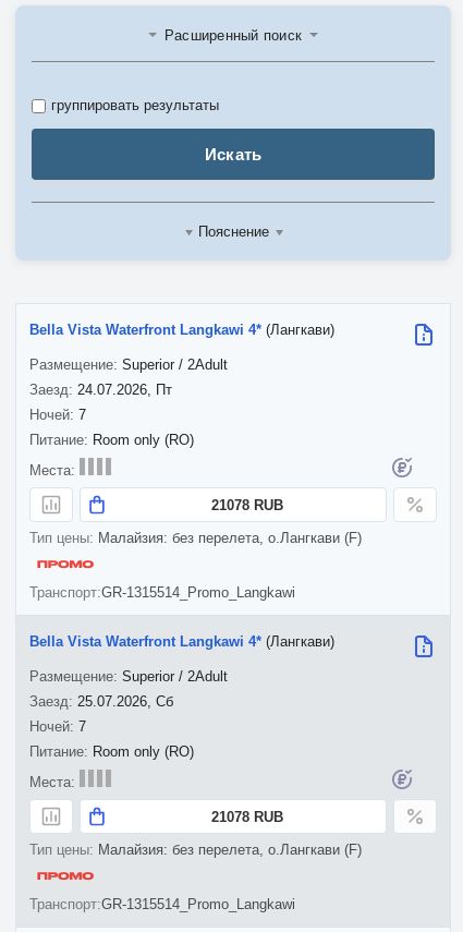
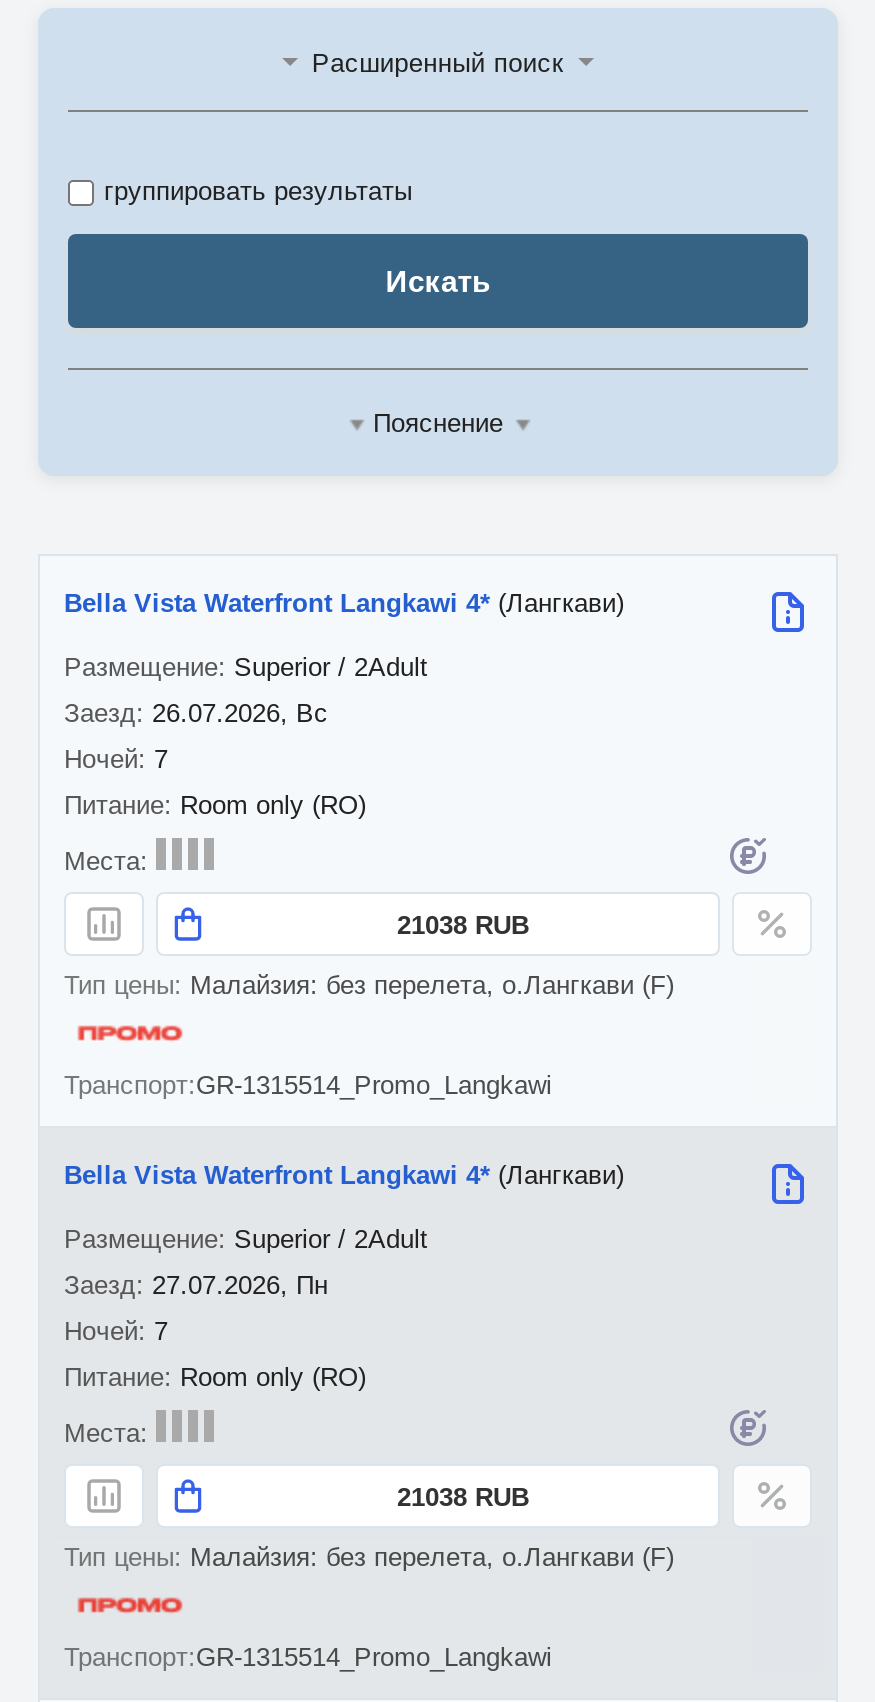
- 24.07.2026, Пт
+ 26.07.2026, Вс

- 21078 RUB
+ 21038 RUB

- 25.07.2026, Сб
+ 27.07.2026, Пн

- 21078 RUB
+ 21038 RUB
